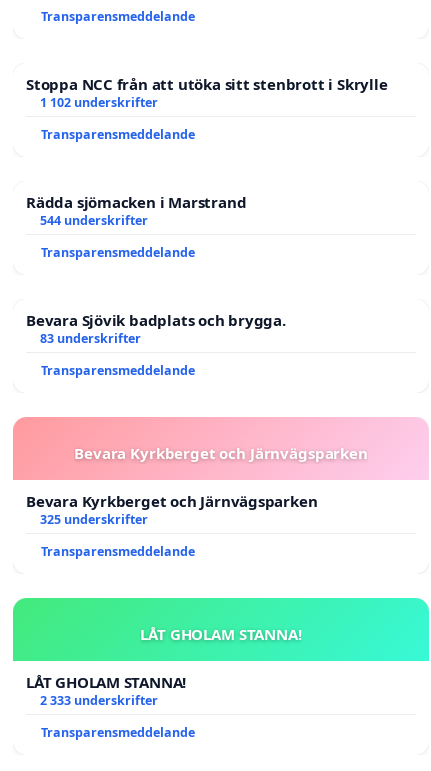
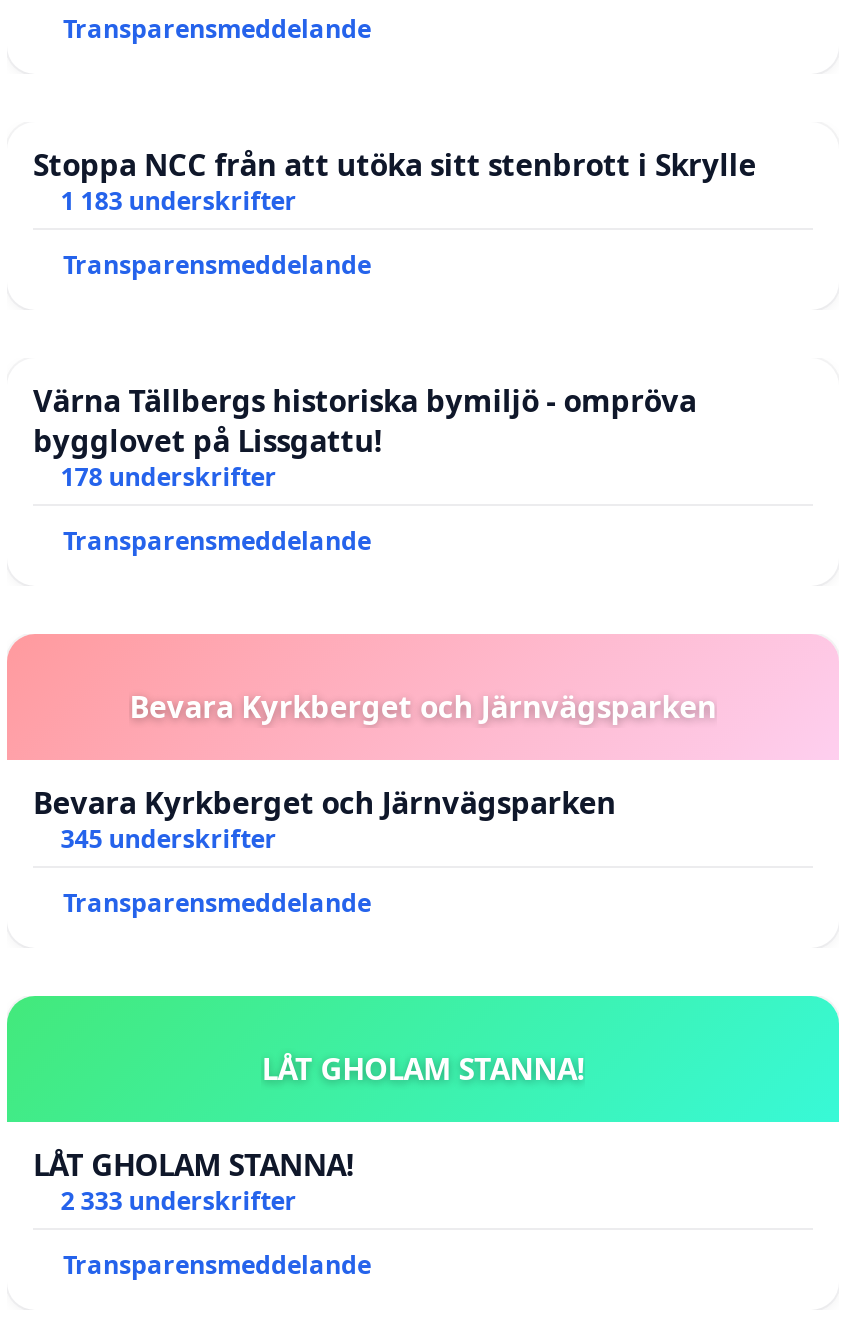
- 1 102 underskrifter
+ 1 183 underskrifter

- Rädda sjömacken i Marstrand
- 544 underskrifter
- Transparensmeddelande
- Bevara Sjövik badplats och brygga.
- 83 underskrifter
+ Värna Tällbergs historiska bymiljö - ompröva
+ bygglovet på Lissgattu!
+ 178 underskrifter

- 325 underskrifter
+ 345 underskrifter
